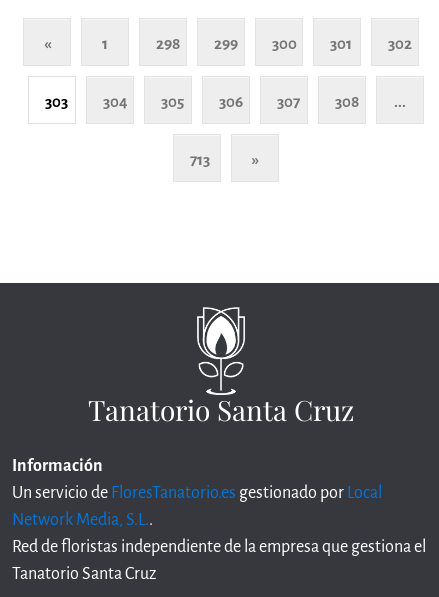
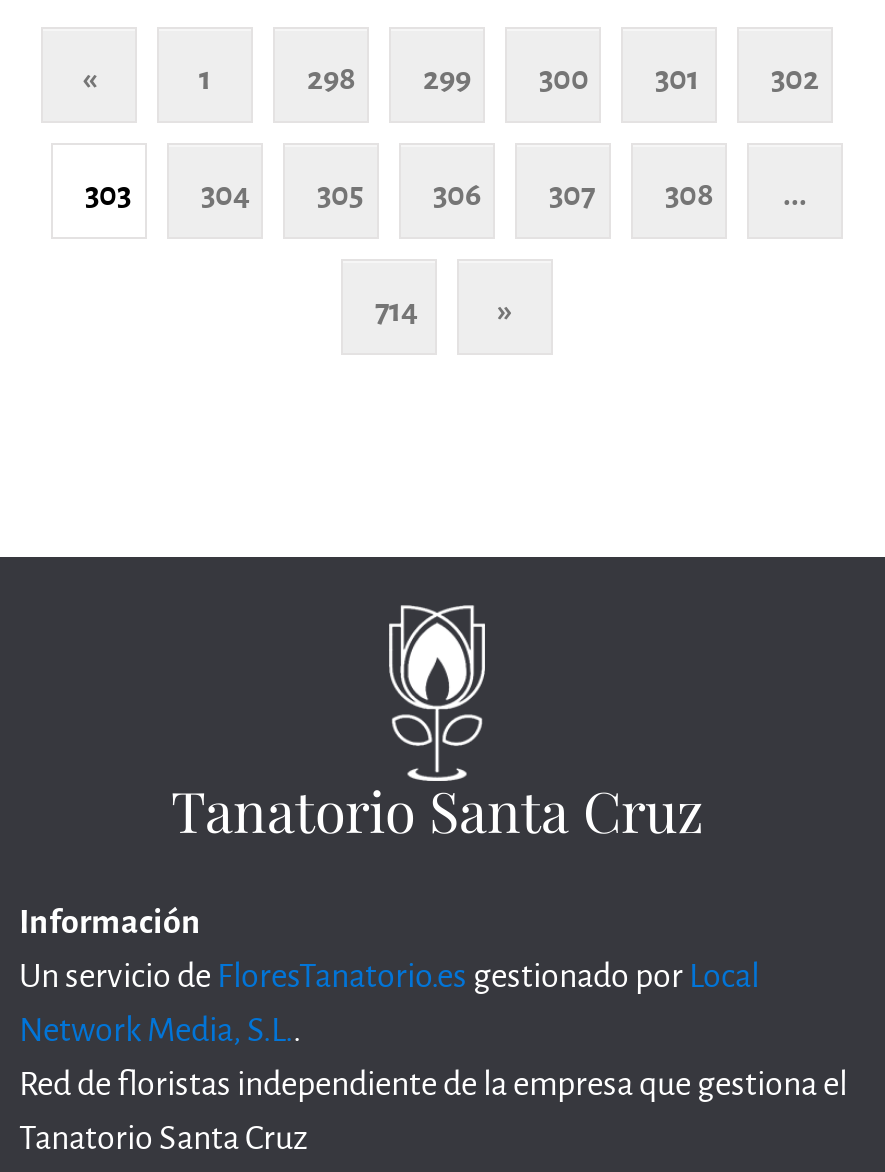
- 713
+ 714
